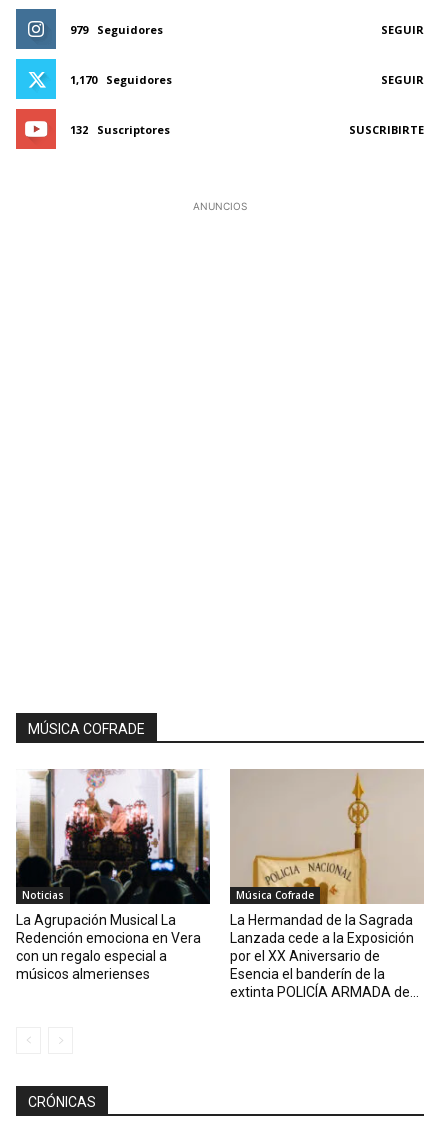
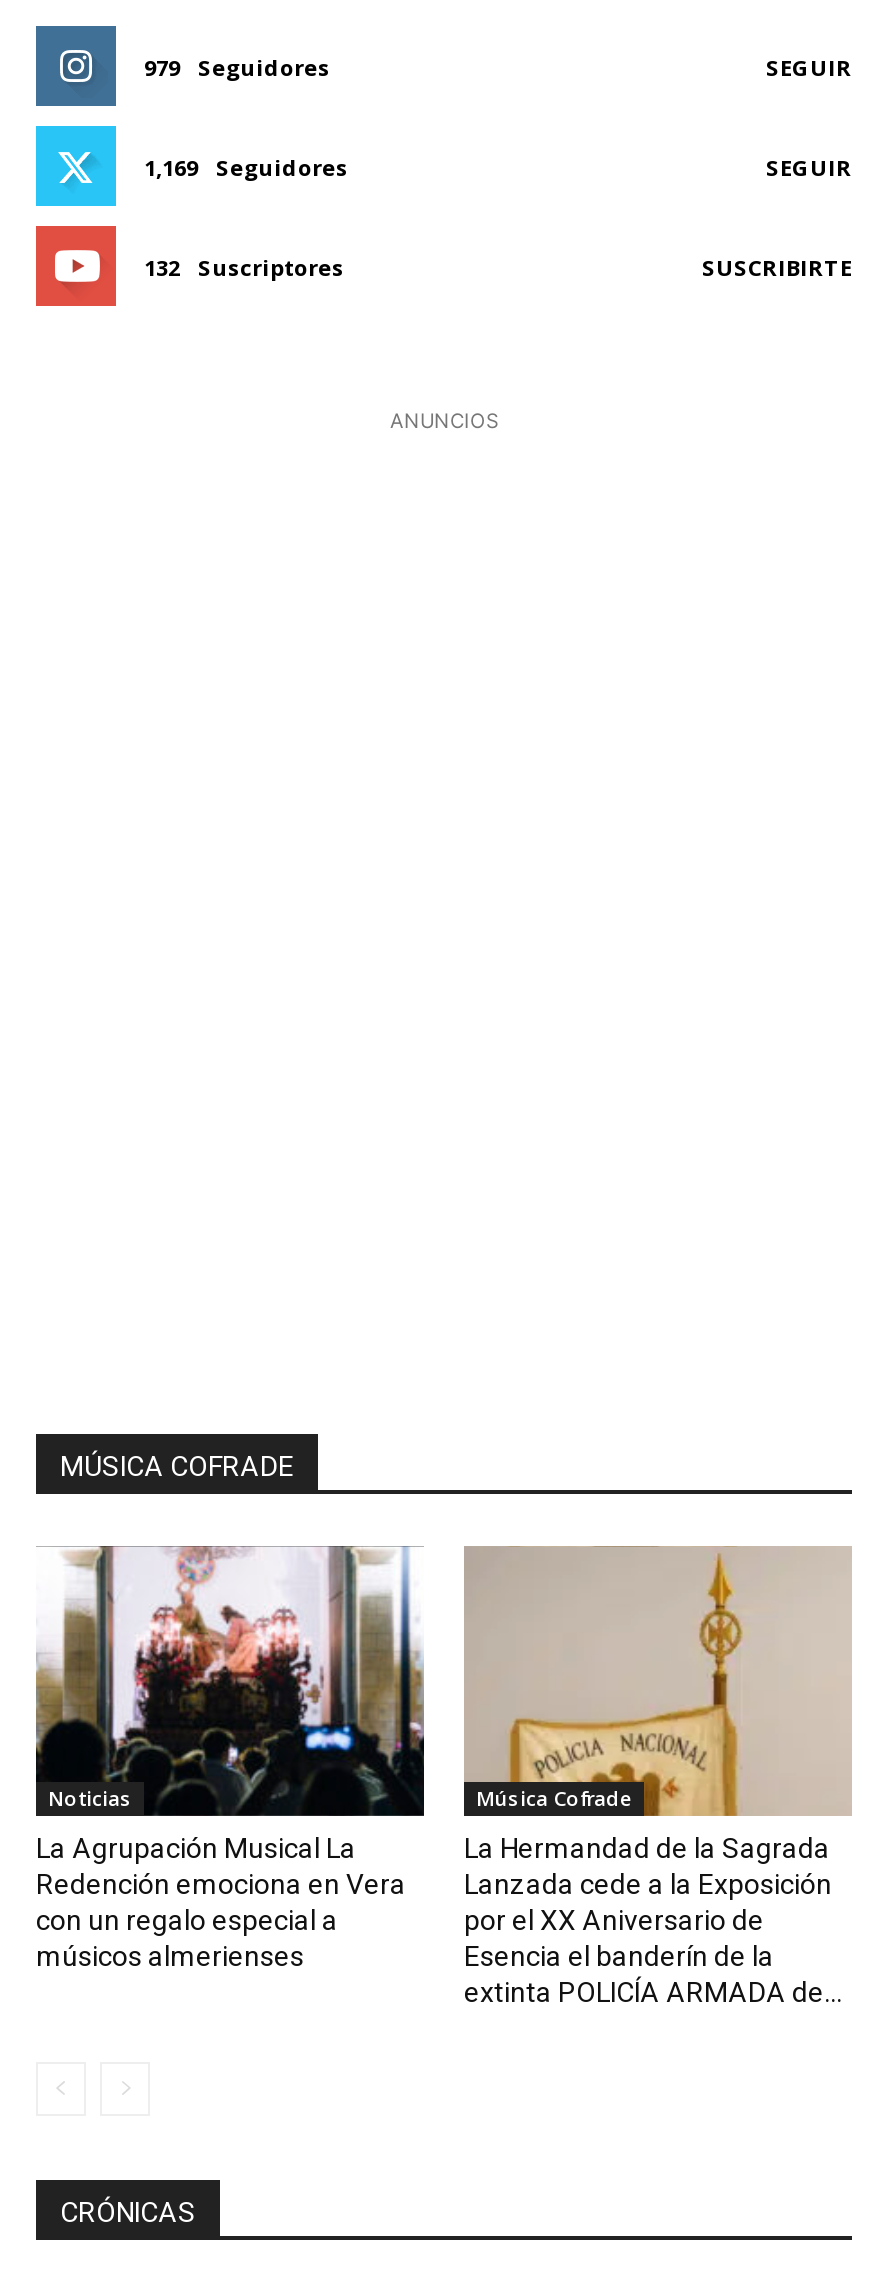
- 1,170 Seguidores
+ 1,169 Seguidores
